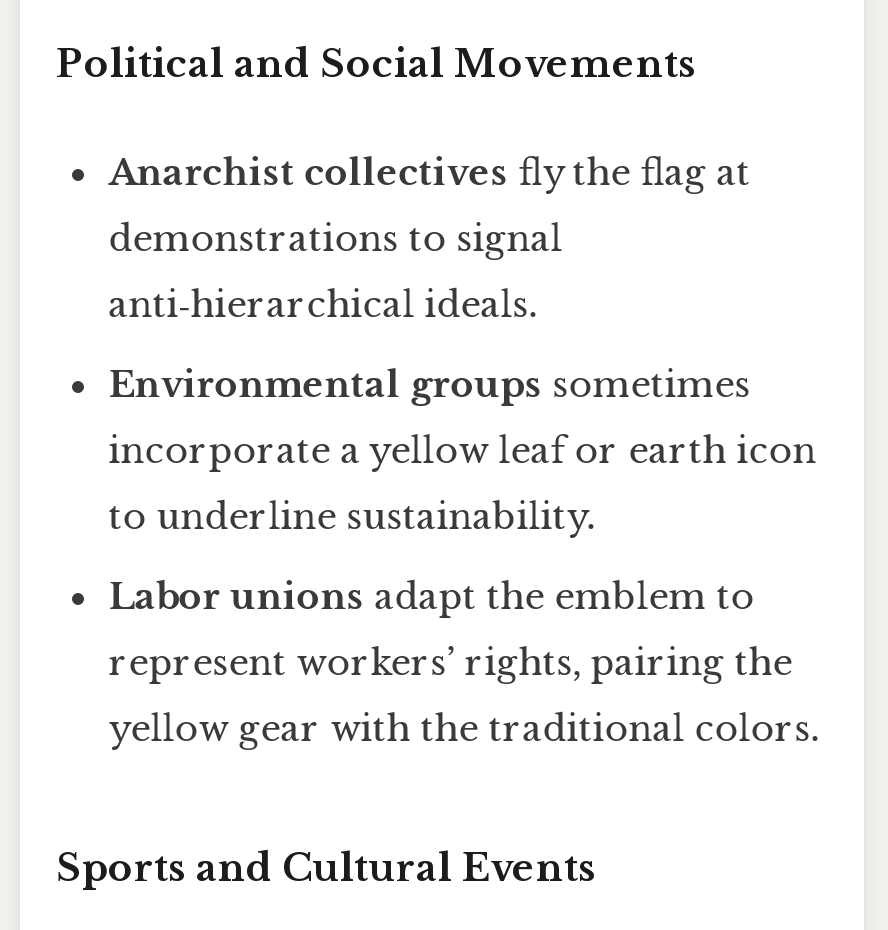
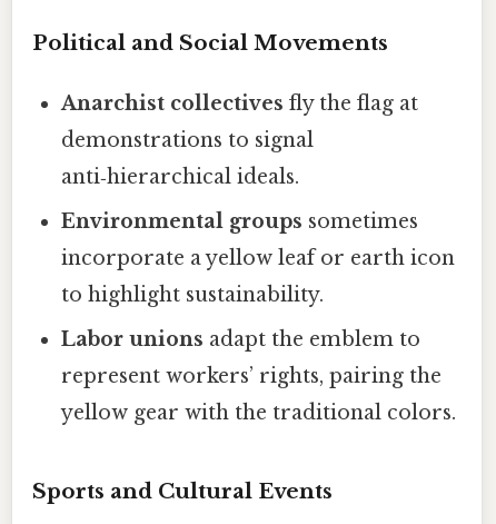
- to underline sustainability.
+ to highlight sustainability.
